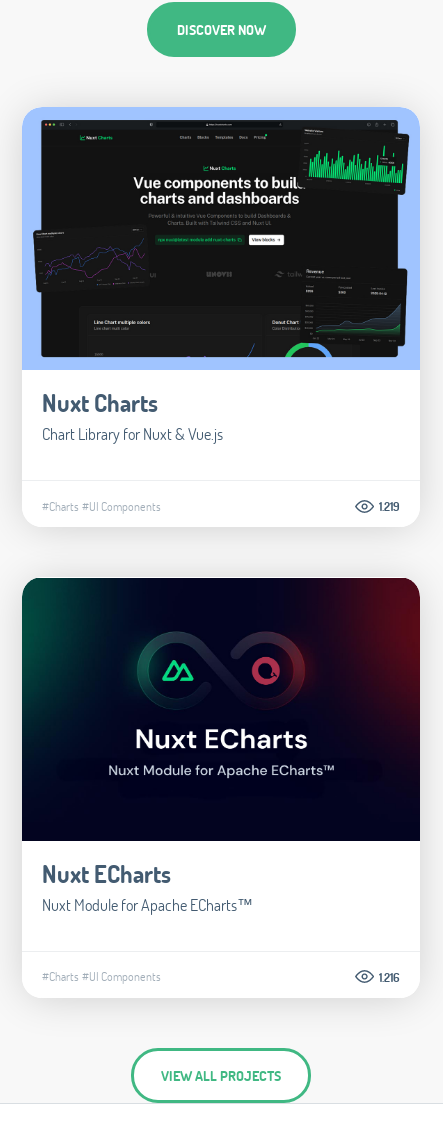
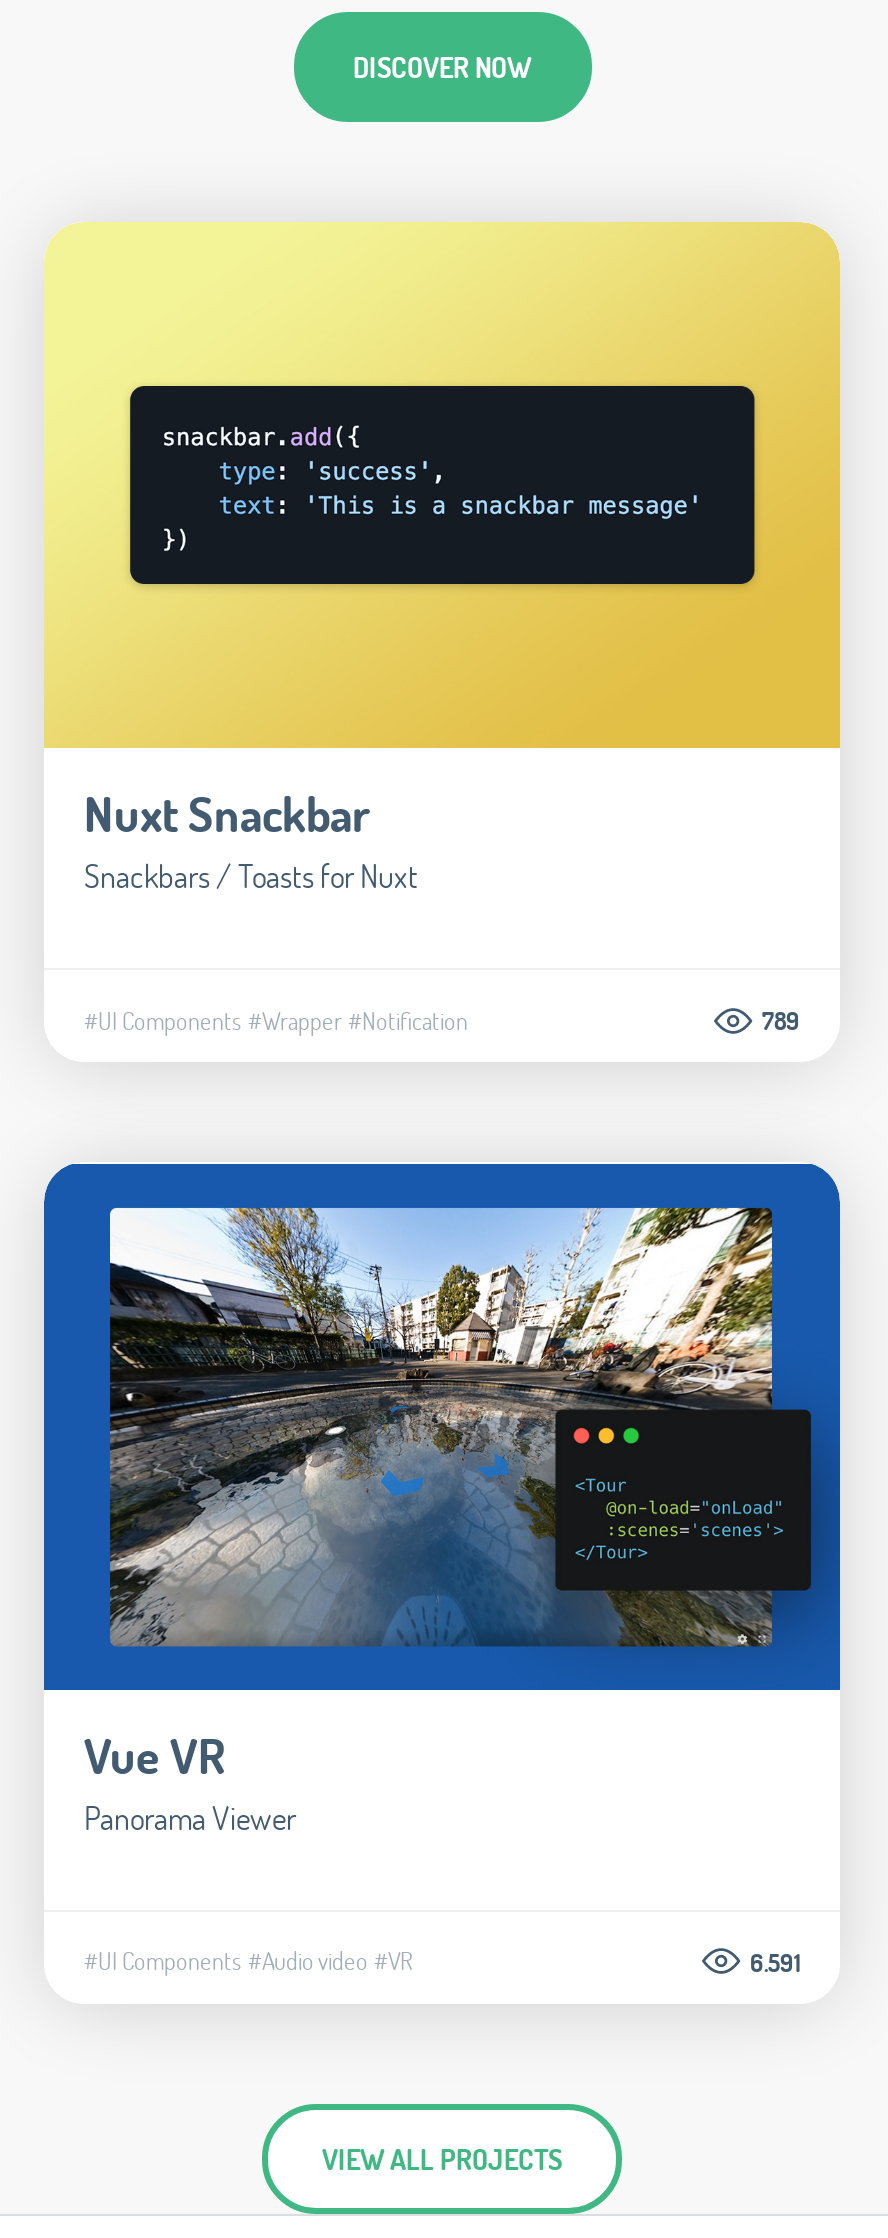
- [image]
- Nuxt Charts
- Chart Library for Nuxt & Vue.js
+ [image]
+ Nuxt Snackbar
+ Snackbars / Toasts for Nuxt

- #Charts #UI Components
- 1.219
+ #UI Components #Wrapper #Notification
+ 789

- [image]
- Nuxt ECharts
- Nuxt Module for Apache ECharts™
+ [image]
+ Vue VR
+ Panorama Viewer

- #Charts #UI Components
- 1.216
+ #UI Components #Audio video #VR
+ 6.591
